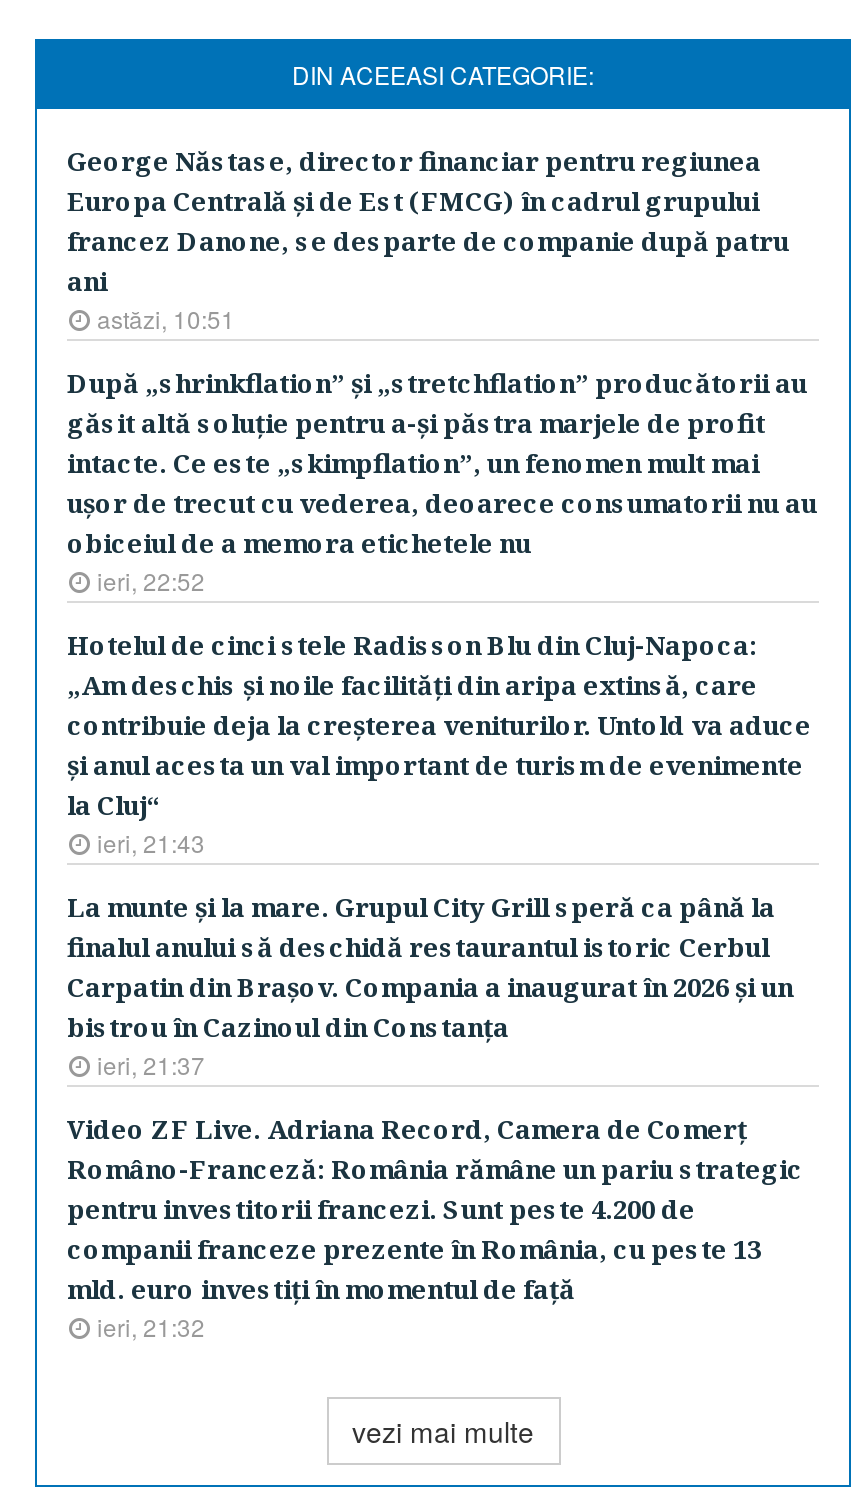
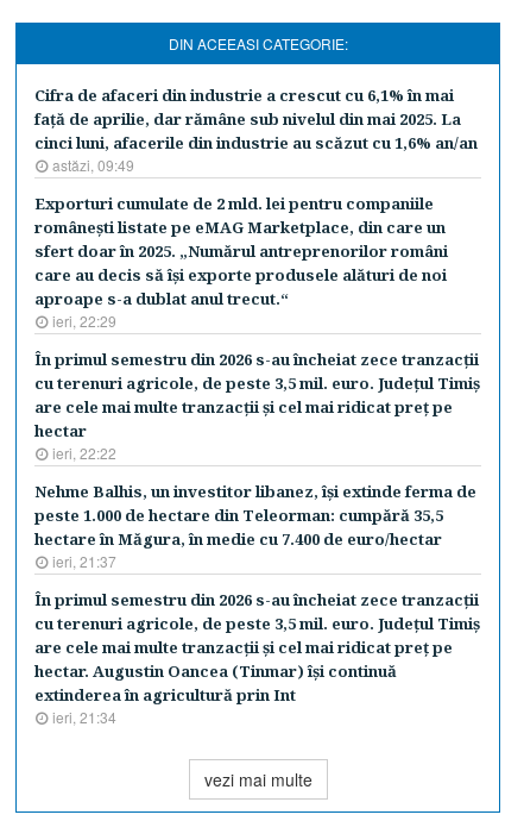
- George Năstase, director financiar pentru regiunea
- Europa Centrală şi de Est (FMCG) în cadrul grupului
- francez Danone, se desparte de companie după patru
- ani
- astăzi, 10:51
+ Cifra de afaceri din industrie a crescut cu 6,1% în mai
+ faţă de aprilie, dar rămâne sub nivelul din mai 2025. La
+ cinci luni, afacerile din industrie au scăzut cu 1,6% an/an
+ astăzi, 09:49

- După „shrinkflation” şi „stretchflation” producătorii au
- găsit altă soluţie pentru a-şi păstra marjele de profit
- intacte. Ce este „skimpflation”, un fenomen mult mai
- uşor de trecut cu vederea, deoarece consumatorii nu au
- obiceiul de a memora etichetele nu
- ieri, 22:52
+ Exporturi cumulate de 2 mld. lei pentru companiile
+ româneşti listate pe eMAG Marketplace, din care un
+ sfert doar în 2025. „Numărul antreprenorilor români
+ care au decis să îşi exporte produsele alături de noi
+ aproape s-a dublat anul trecut.“
+ ieri, 22:29

- Hotelul de cinci stele Radisson Blu din Cluj-Napoca:
- „Am deschis şi noile facilităţi din aripa extinsă, care
- contribuie deja la creşterea veniturilor. Untold va aduce
- şi anul acesta un val important de turism de evenimente
- la Cluj“
- ieri, 21:43
+ În primul semestru din 2026 s-au încheiat zece tranzacţii
+ cu terenuri agricole, de peste 3,5 mil. euro. Judeţul Timiş
+ are cele mai multe tranzacţii şi cel mai ridicat preţ pe
+ hectar
+ ieri, 22:22

- La munte şi la mare. Grupul City Grill speră ca până la
- finalul anului să deschidă restaurantul istoric Cerbul
- Carpatin din Braşov. Compania a inaugurat în 2026 şi un
- bistrou în Cazinoul din Constanţa
+ Nehme Balhis, un investitor libanez, îşi extinde ferma de
+ peste 1.000 de hectare din Teleorman: cumpără 35,5
+ hectare în Măgura, în medie cu 7.400 de euro/hectar

- Video ZF Live. Adriana Record, Camera de Comerţ
- Româno-Franceză: România rămâne un pariu strategic
- pentru investitorii francezi. Sunt peste 4.200 de
- companii franceze prezente în România, cu peste 13
- mld. euro investiţi în momentul de faţă
- ieri, 21:32
+ În primul semestru din 2026 s-au încheiat zece tranzacţii
+ cu terenuri agricole, de peste 3,5 mil. euro. Judeţul Timiş
+ are cele mai multe tranzacţii şi cel mai ridicat preţ pe
+ hectar. Augustin Oancea (Tinmar) îşi continuă
+ extinderea în agricultură prin Int
+ ieri, 21:34
